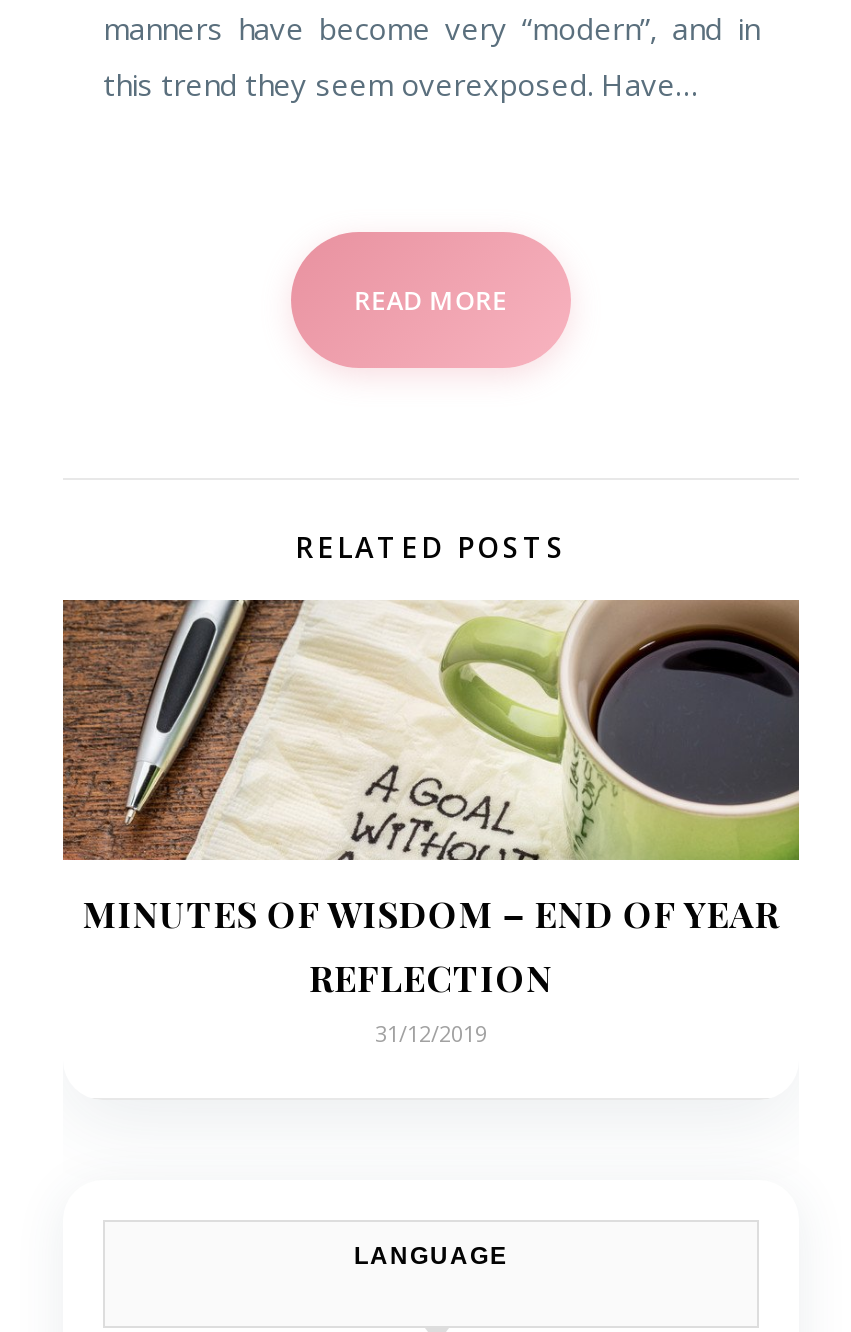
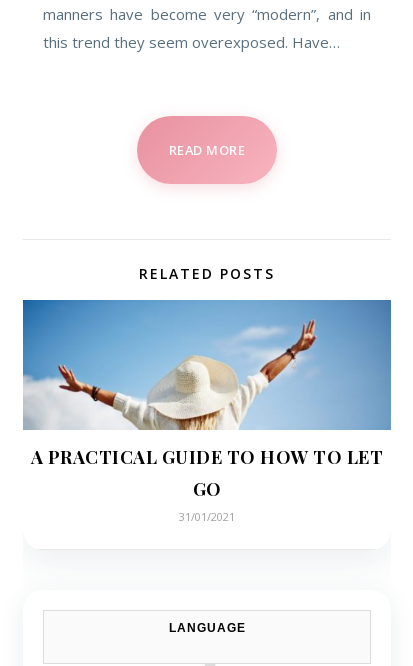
- [image]
- MINUTES OF WISDOM – END OF YEAR
- REFLECTION
- 31/12/2019
+ [image]
+ A PRACTICAL GUIDE TO HOW TO LET
+ GO
+ 31/01/2021
